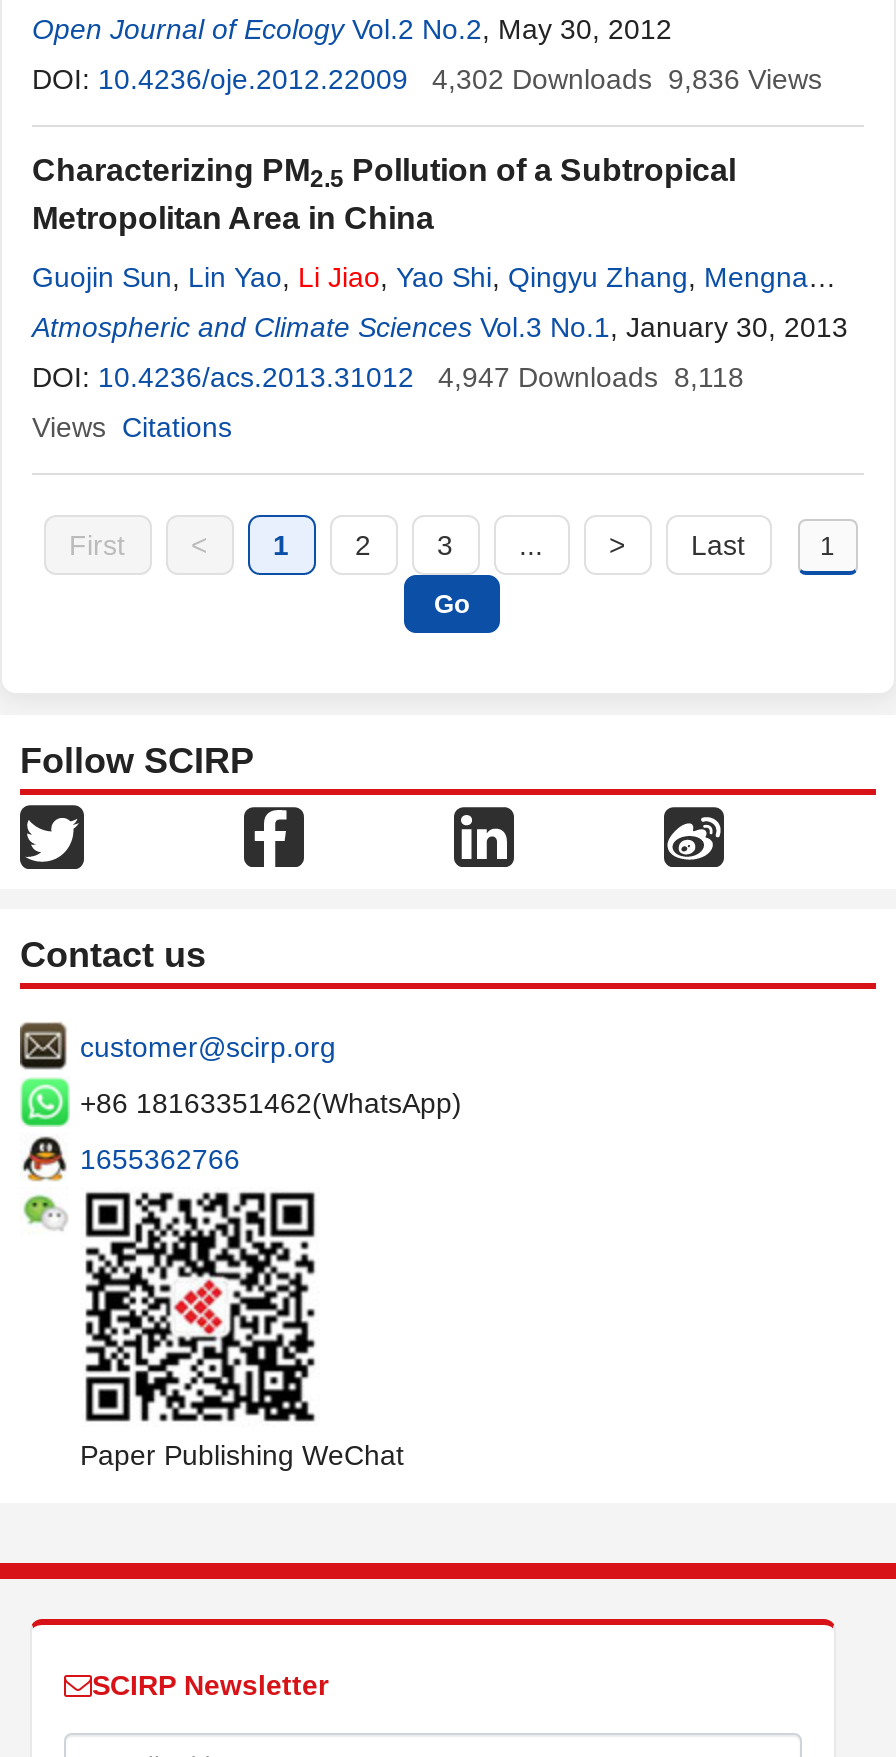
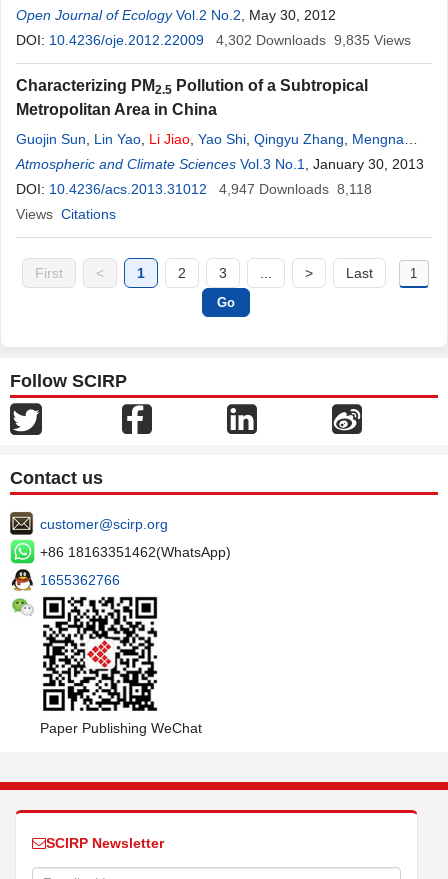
- 4,302 Downloads 9,836 Views
+ 4,302 Downloads 9,835 Views
